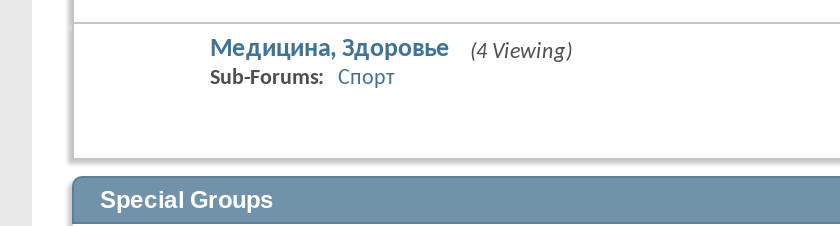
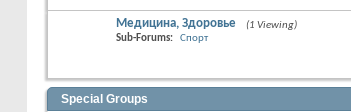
- Медицина, Здоровье (4 Viewing)
+ Медицина, Здоровье (1 Viewing)
